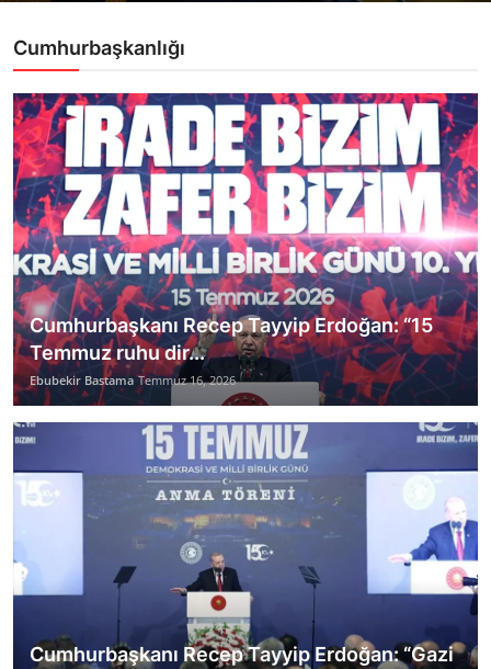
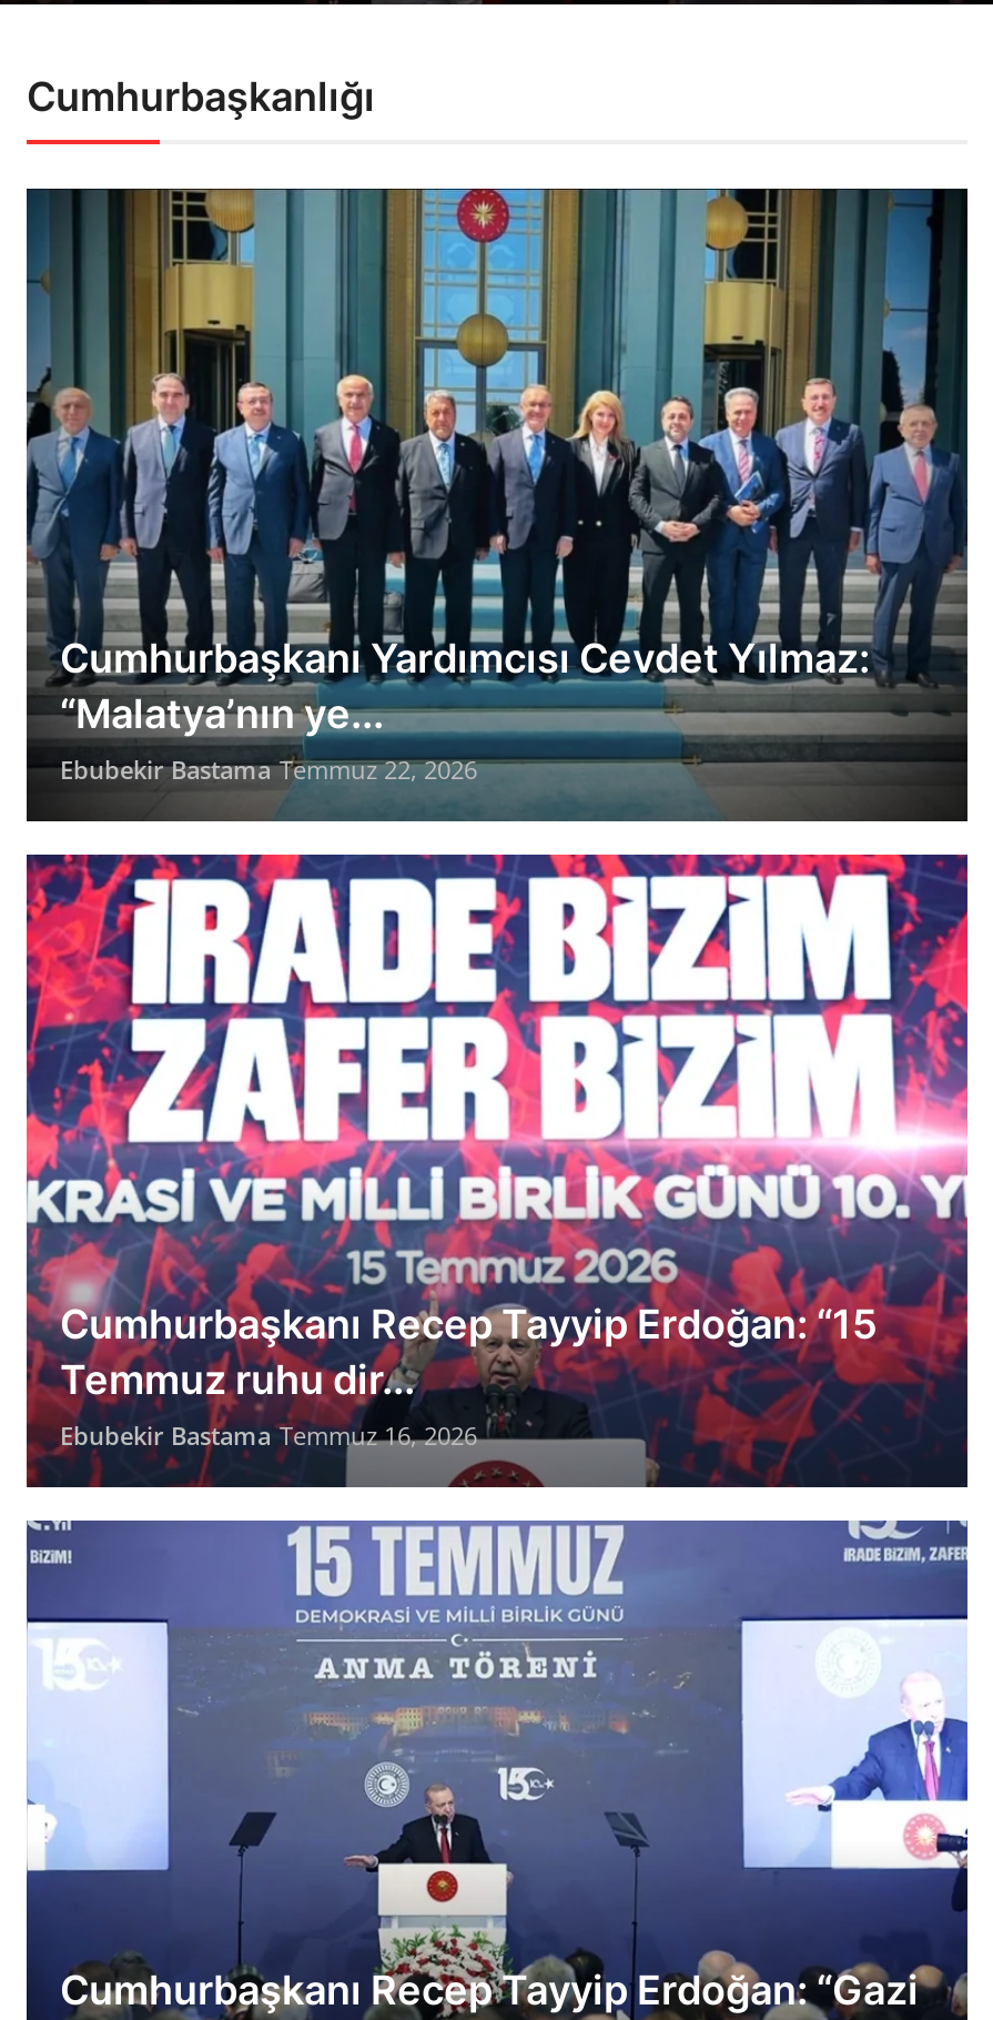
+ [image]
+ Cumhurbaşkanı Yardımcısı Cevdet Yılmaz:
+ “Malatya’nın ye...
+ Ebubekir Bastama Temmuz 22, 2026
